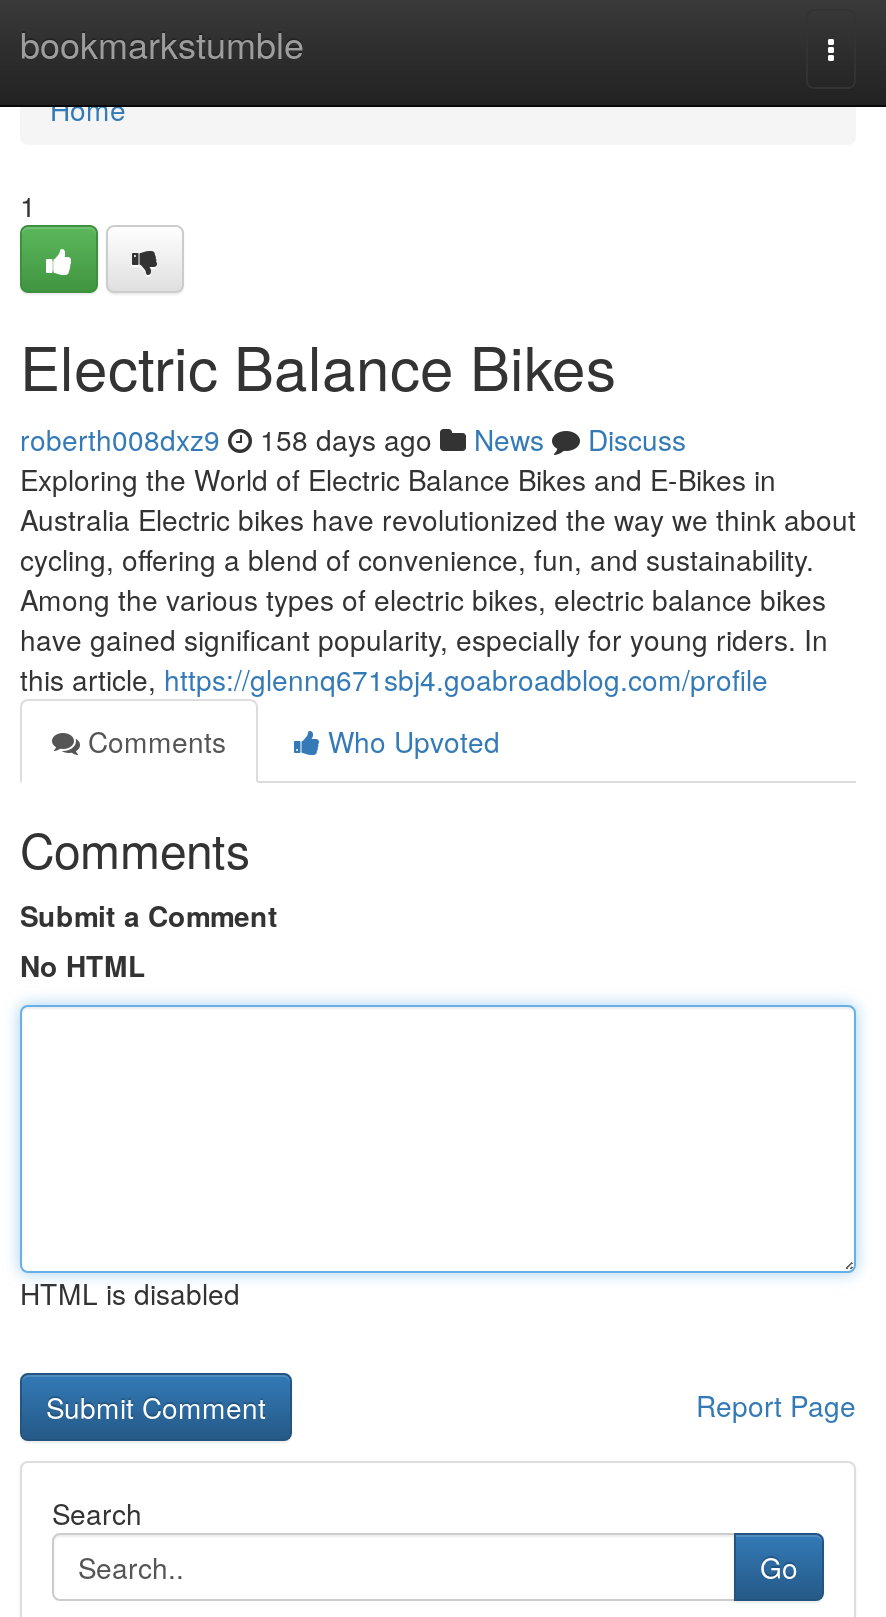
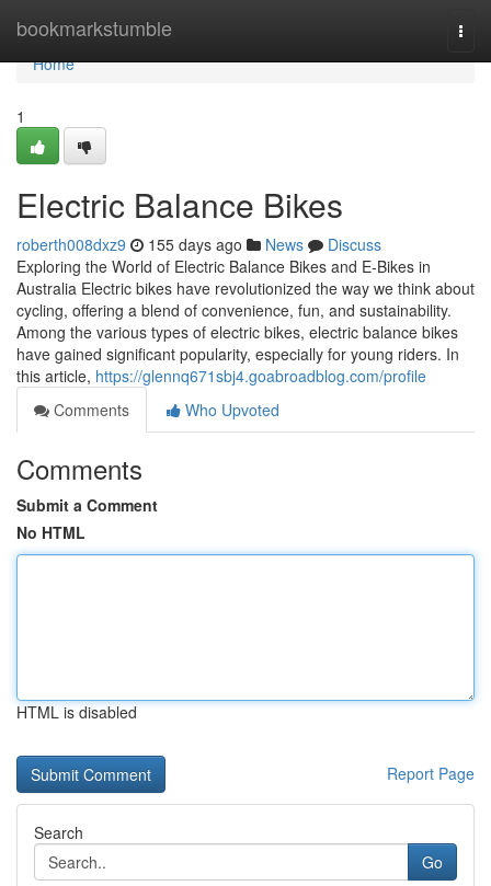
- roberth008dxz9 158 days ago News Discuss
+ roberth008dxz9 155 days ago News Discuss
